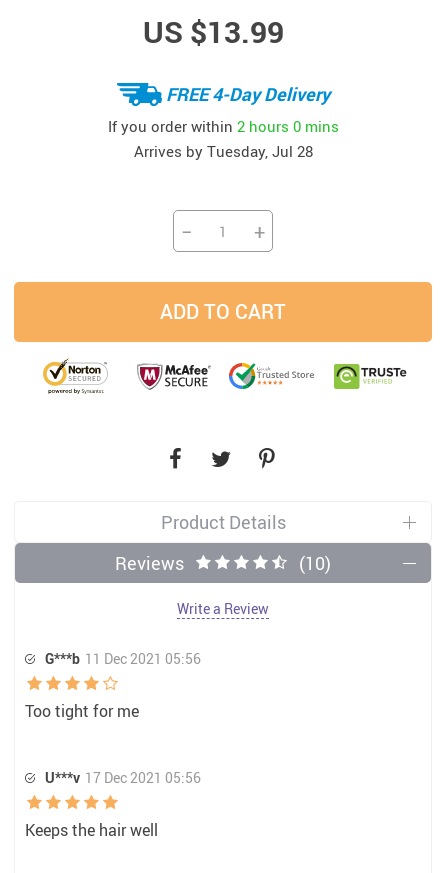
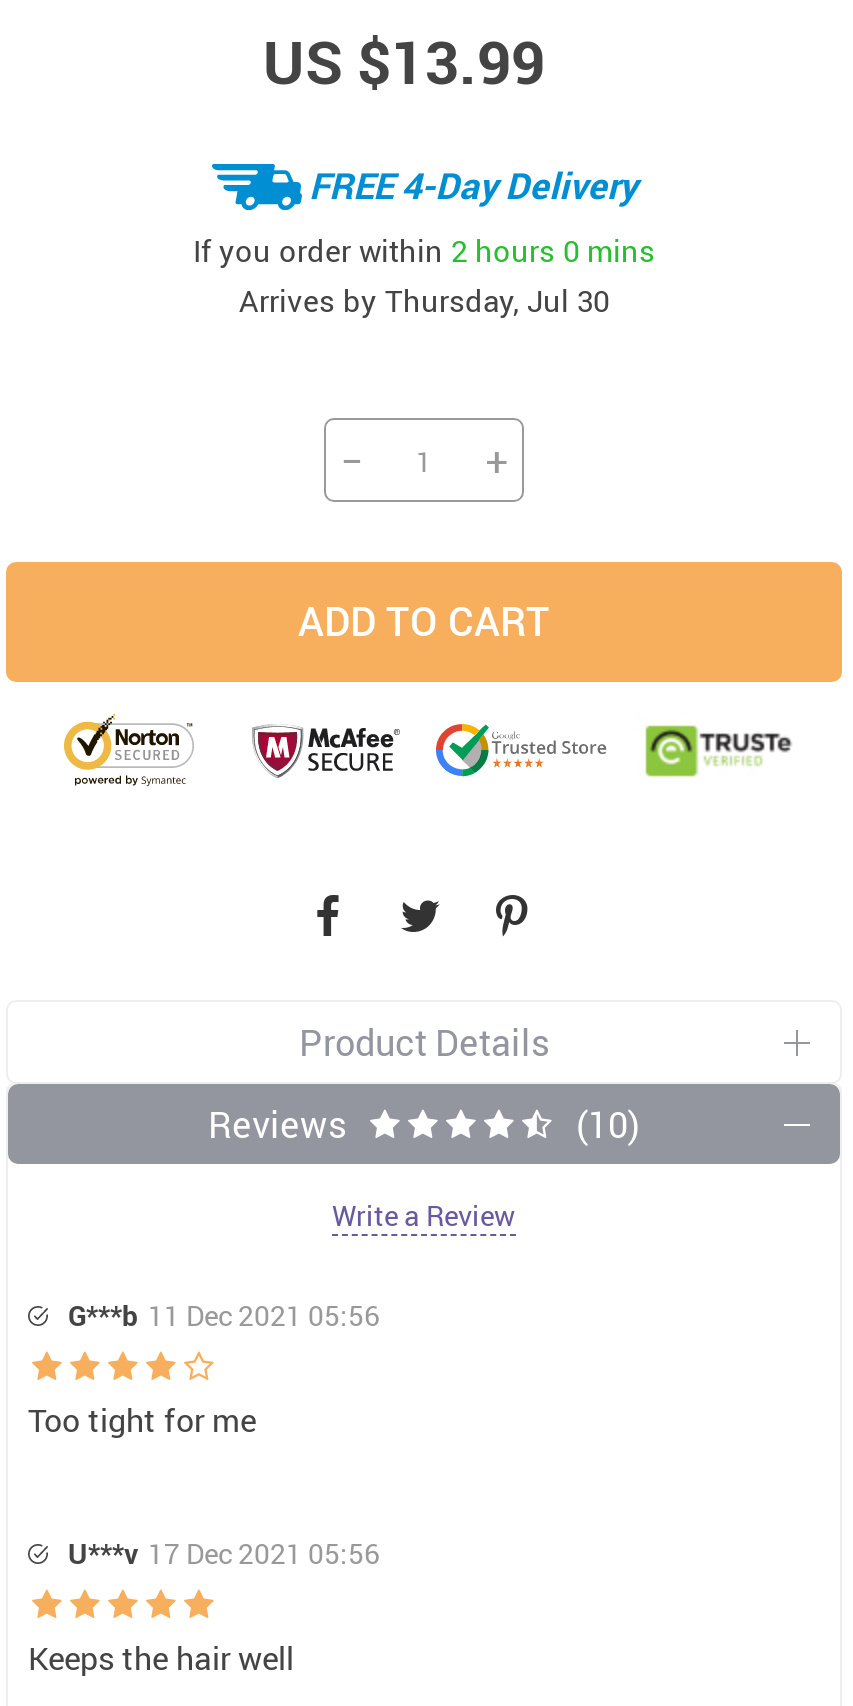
- Arrives by Tuesday, Jul 28
+ Arrives by Thursday, Jul 30
